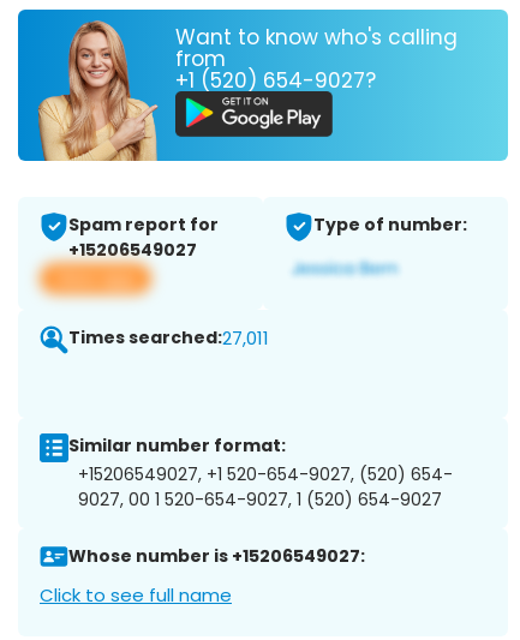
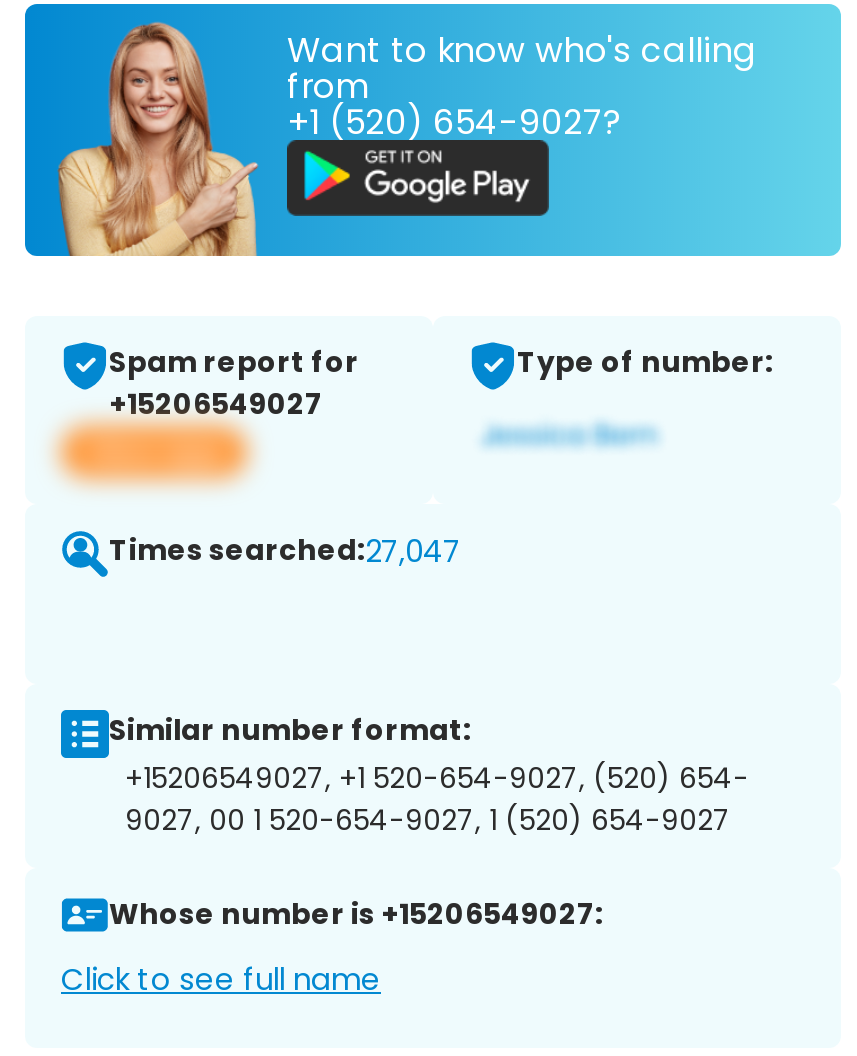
- Times searched:27,011
+ Times searched:27,047
